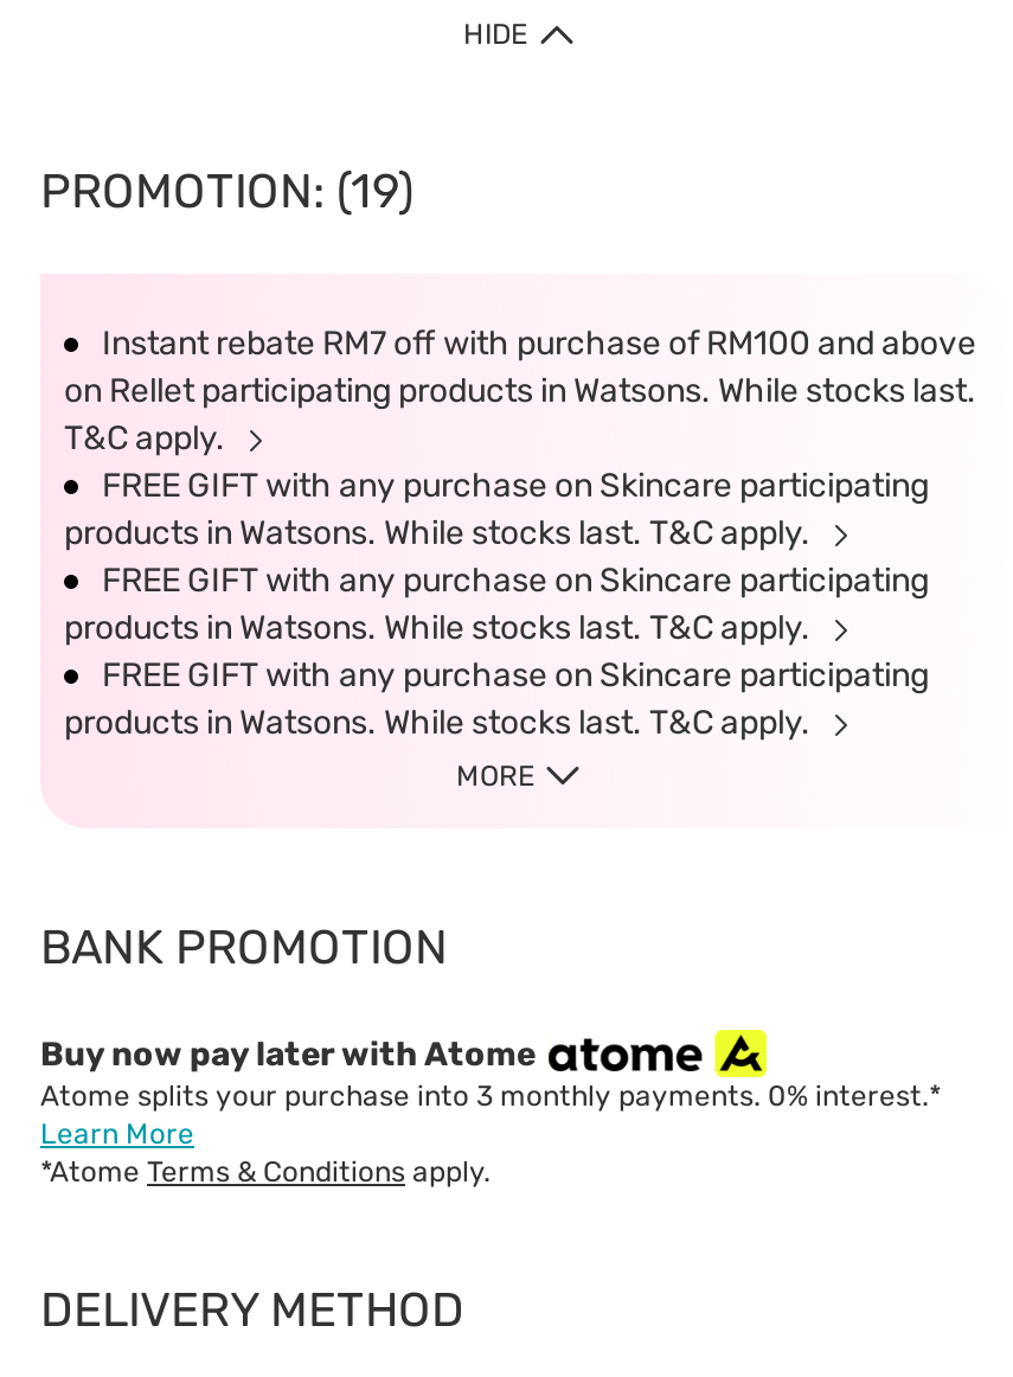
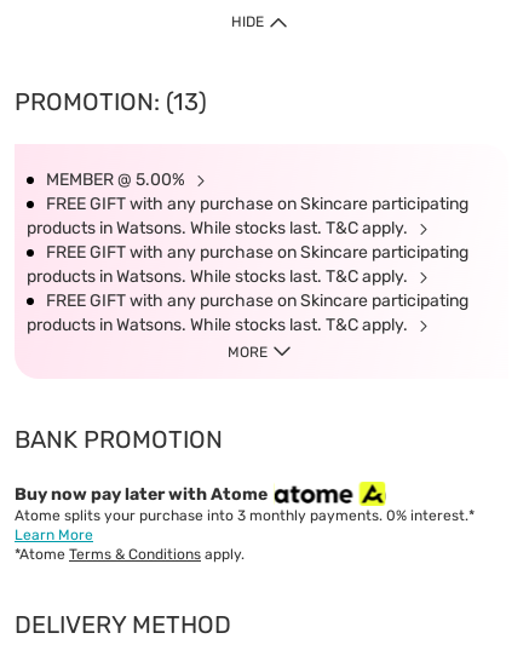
- PROMOTION: (19)
+ PROMOTION: (13)

- Instant rebate RM7 off with purchase of RM100 and above
- on Rellet participating products in Watsons. While stocks last.
- T&C apply.
+ MEMBER @ 5.00%
